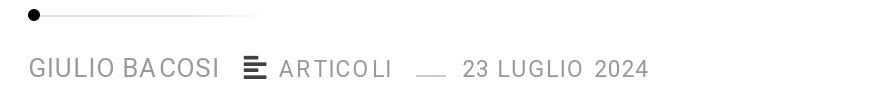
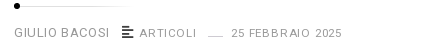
- 23 LUGLIO 2024
+ 25 FEBBRAIO 2025
